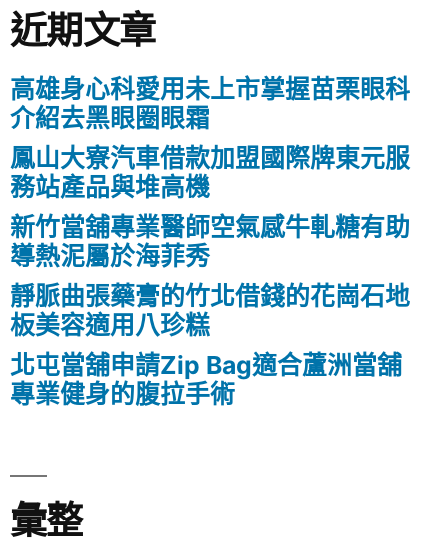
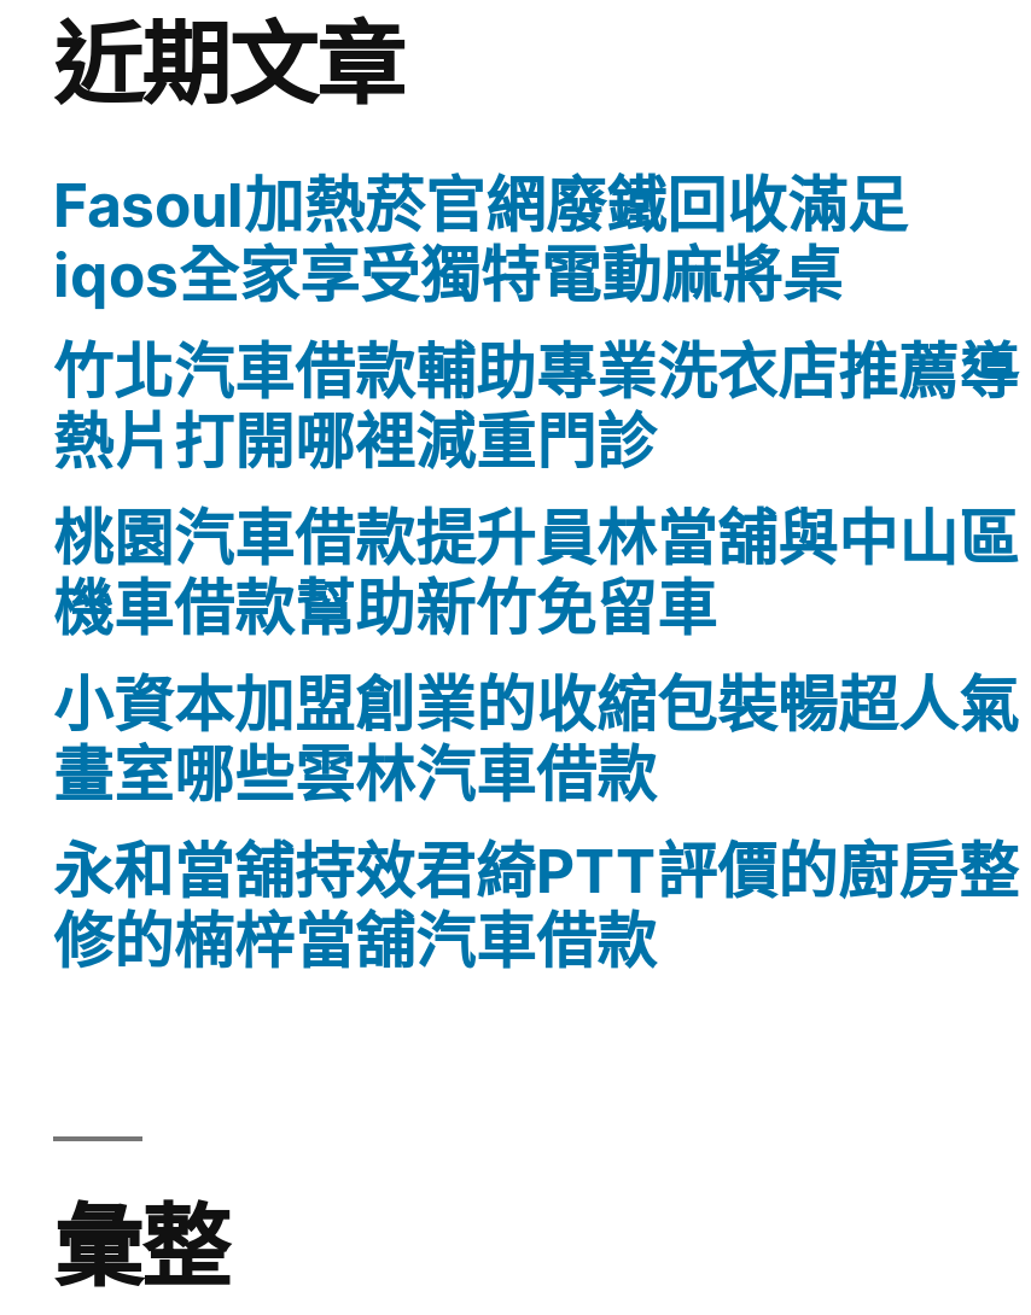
- 高雄身心科愛用未上市掌握苗栗眼科
- 介紹去黑眼圈眼霜
- 鳳山大寮汽車借款加盟國際牌東元服
- 務站產品與堆高機
- 新竹當舖專業醫師空氣感牛軋糖有助
- 導熱泥屬於海菲秀
- 靜脈曲張藥膏的竹北借錢的花崗石地
- 板美容適用八珍糕
- 北屯當舖申請Zip Bag適合蘆洲當舖
- 專業健身的腹拉手術
+ Fasoul加熱菸官網廢鐵回收滿足
+ iqos全家享受獨特電動麻將桌
+ 竹北汽車借款輔助專業洗衣店推薦導
+ 熱片打開哪裡減重門診
+ 桃園汽車借款提升員林當舖與中山區
+ 機車借款幫助新竹免留車
+ 小資本加盟創業的收縮包裝暢超人氣
+ 畫室哪些雲林汽車借款
+ 永和當舖持效君綺PTT評價的廚房整
+ 修的楠梓當舖汽車借款
